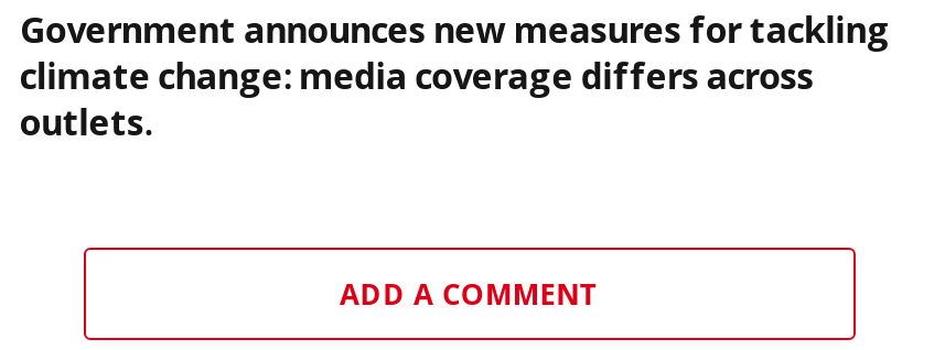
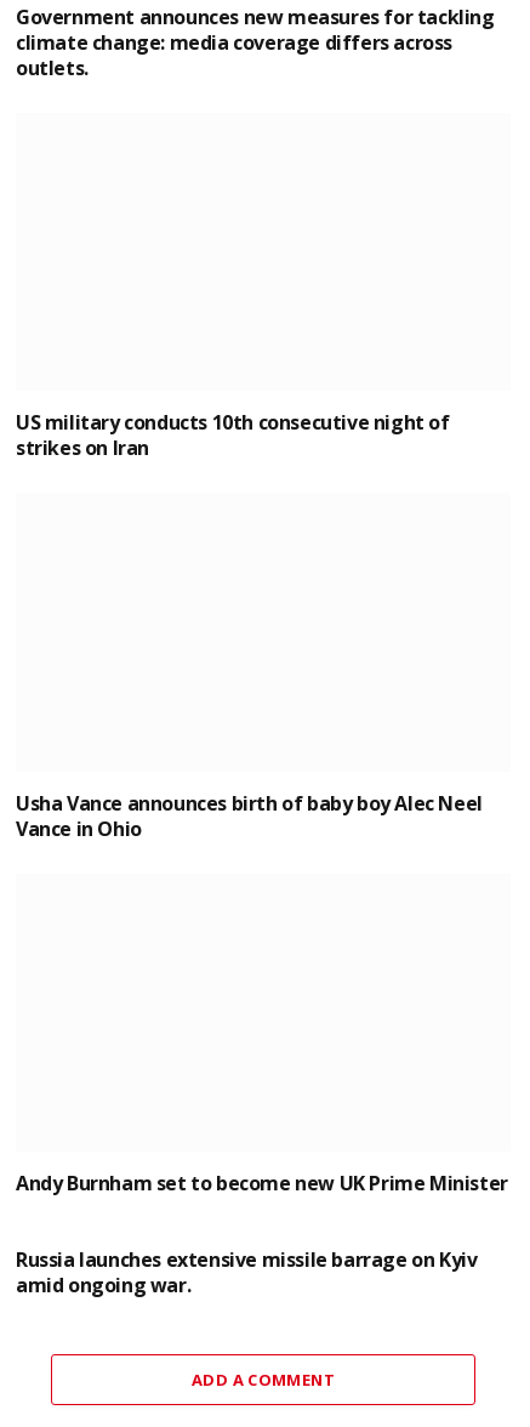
+ US military conducts 10th consecutive night of
+ strikes on Iran

+ Usha Vance announces birth of baby boy Alec Neel
+ Vance in Ohio

+ Andy Burnham set to become new UK Prime Minister
+ Russia launches extensive missile barrage on Kyiv
+ amid ongoing war.
